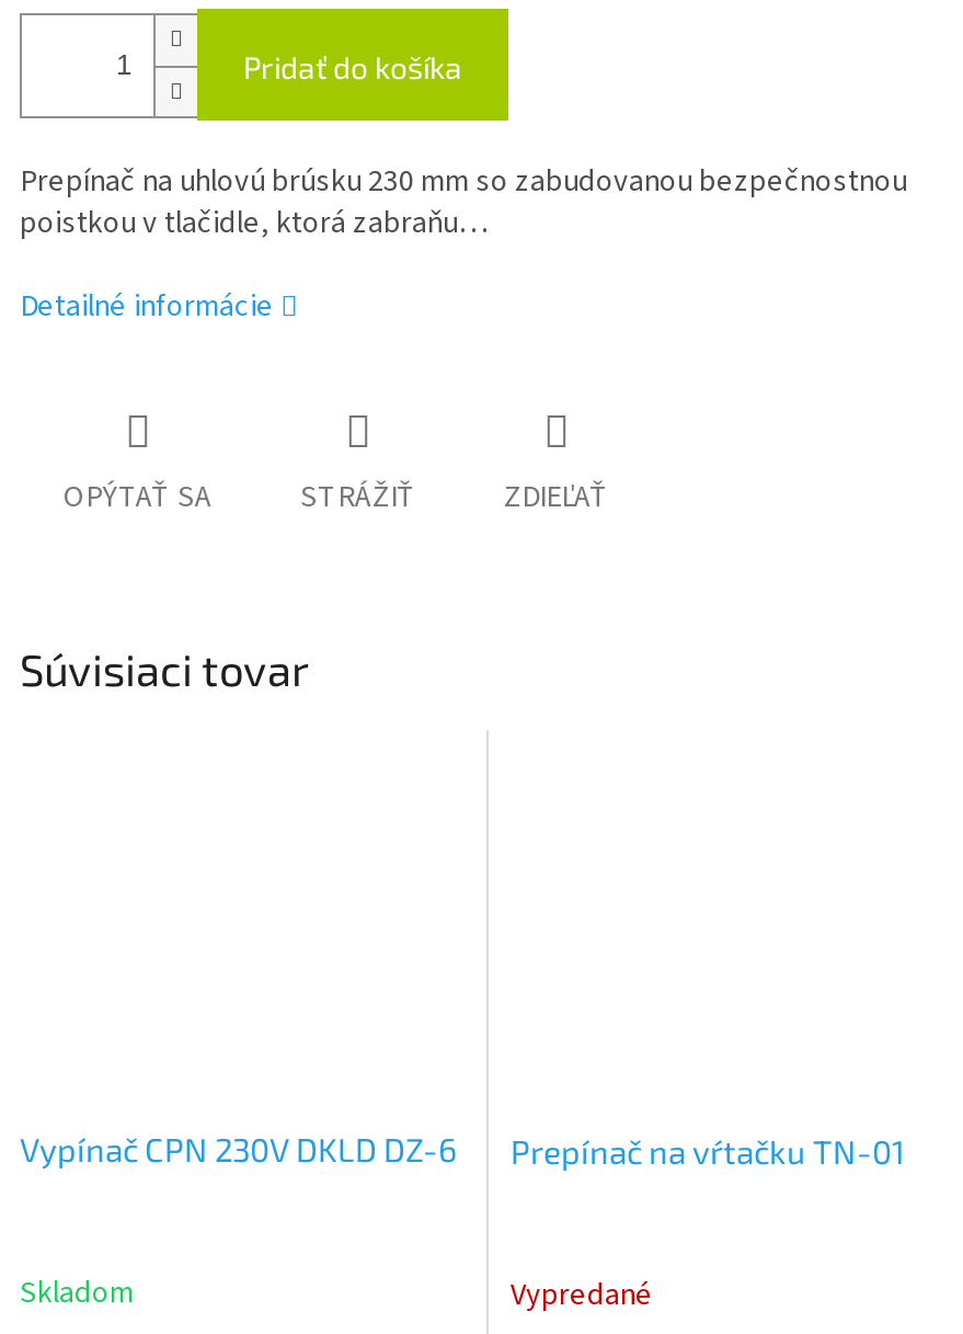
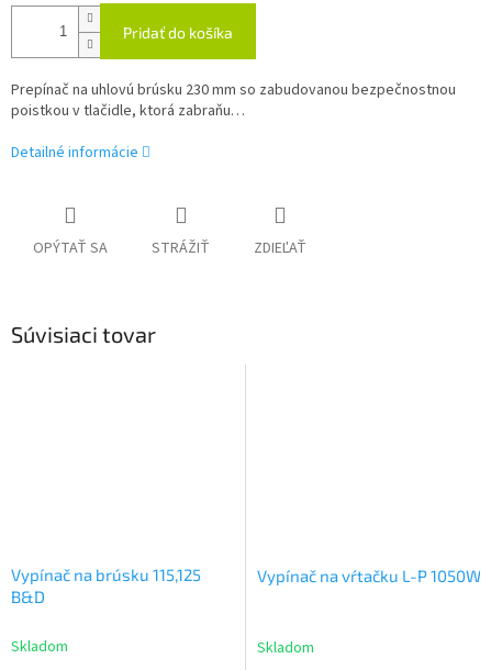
- Vypínač CPN 230V DKLD DZ-6
+ Vypínač na brúsku 115,125
+ B&D

- Prepínač na vŕtačku TN-01
+ Vypínač na vŕtačku L-P 1050W

- Vypredané
+ Skladom
